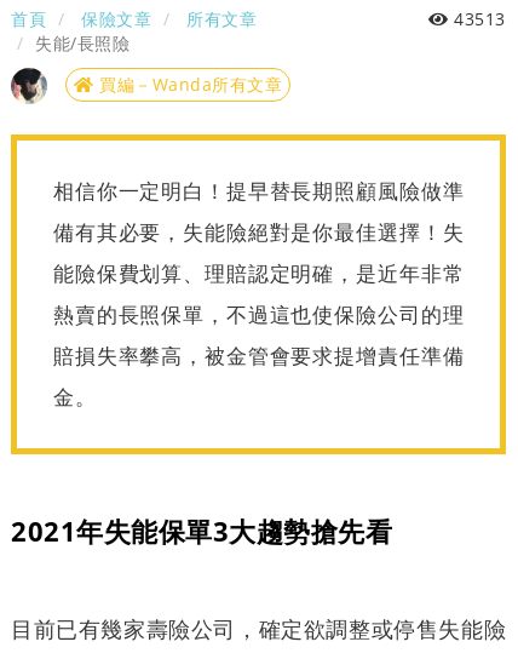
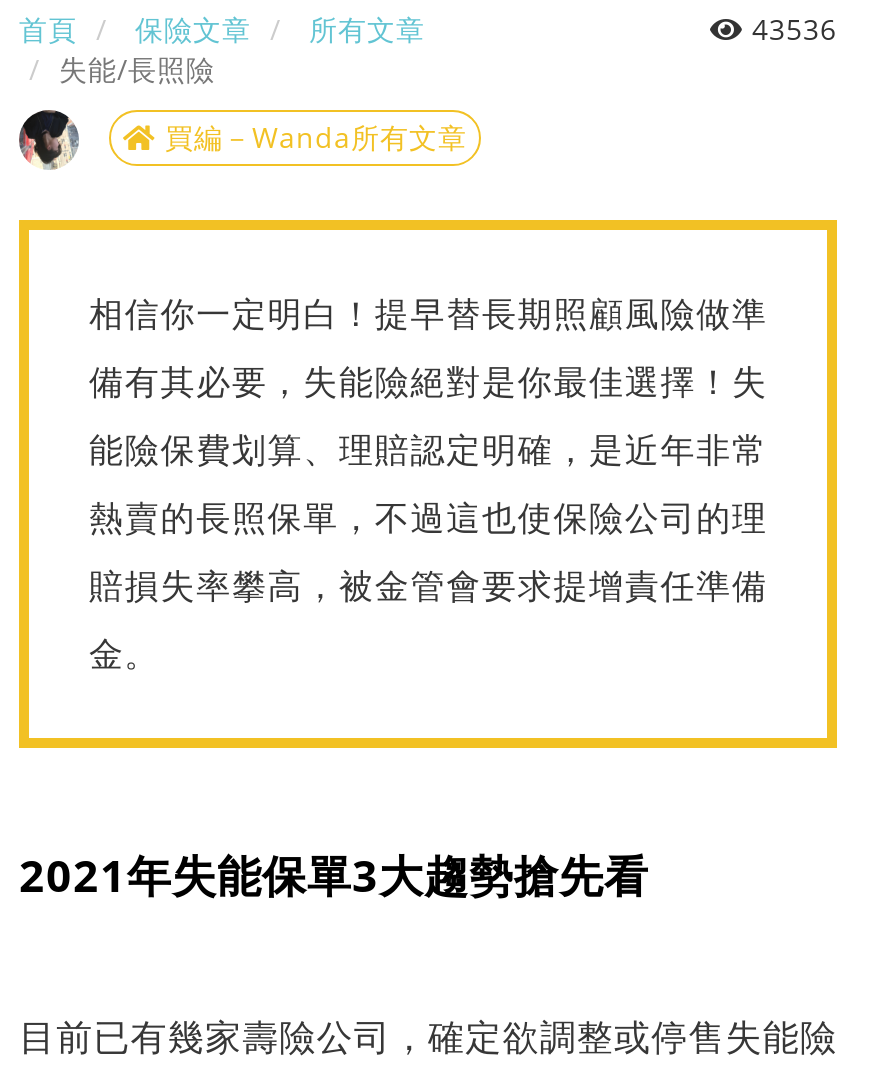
- 43513
+ 43536
